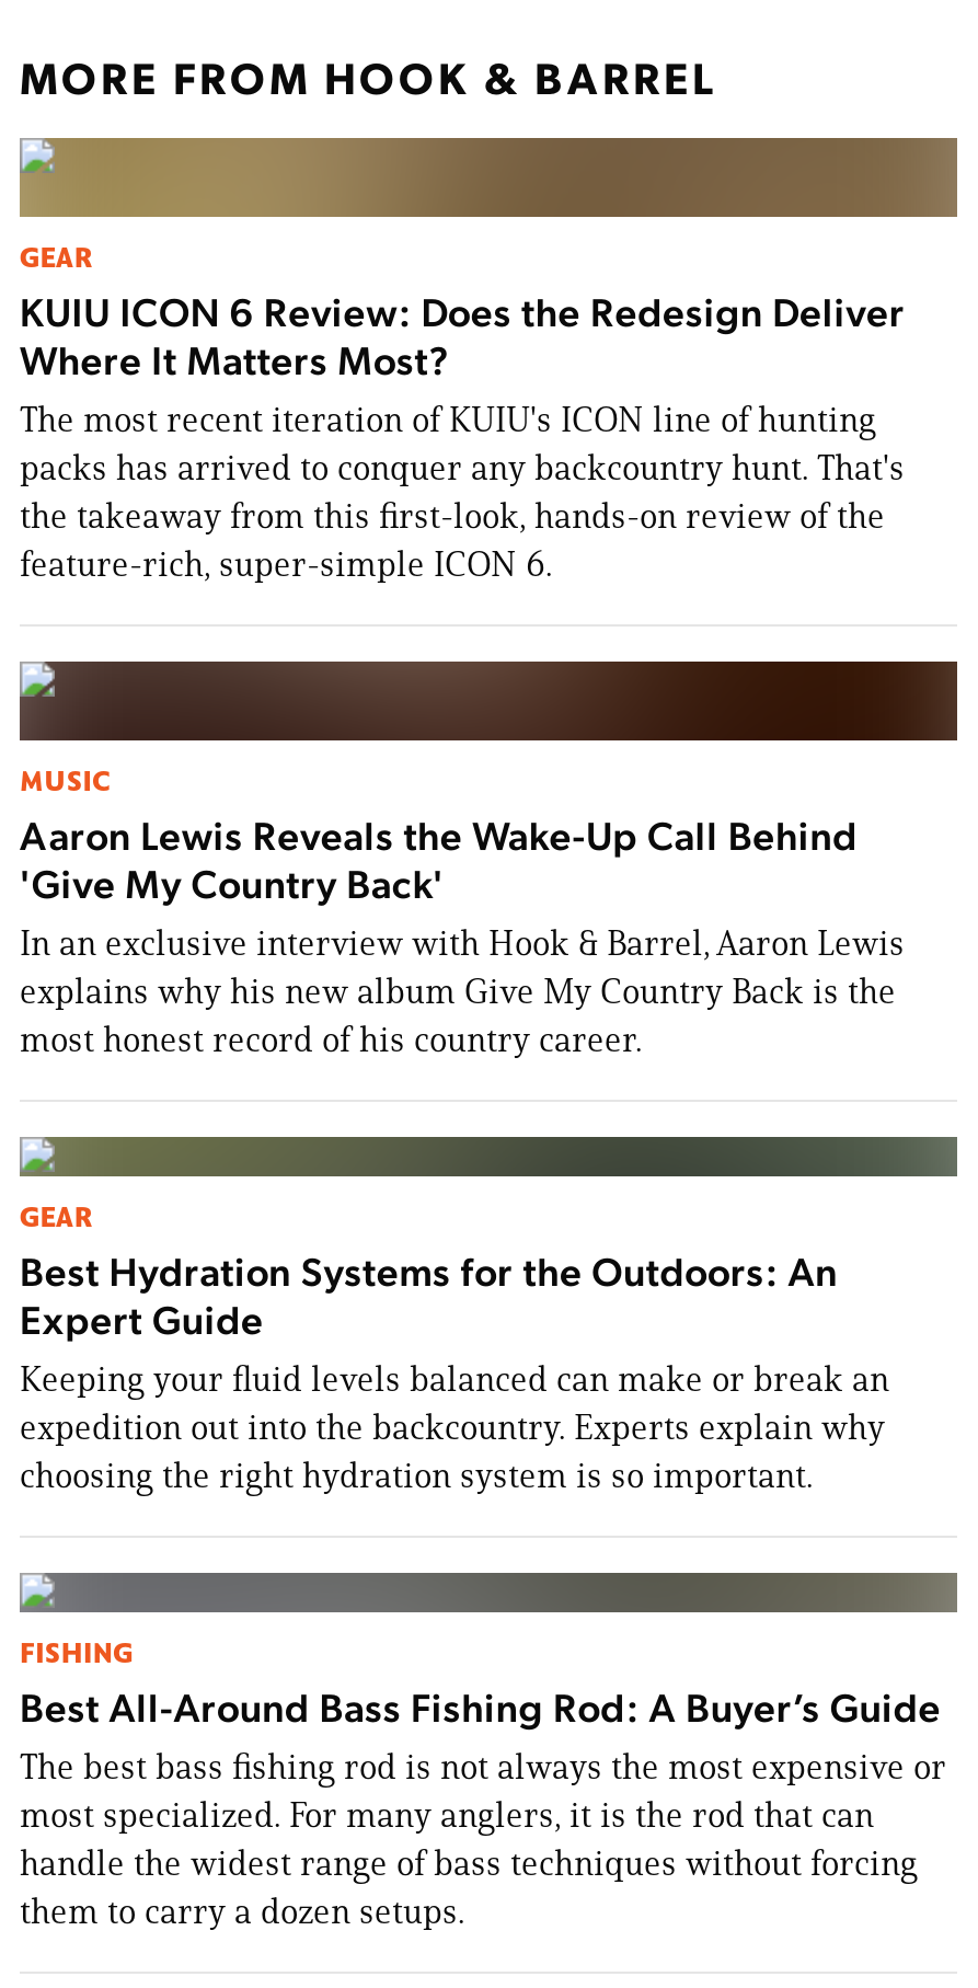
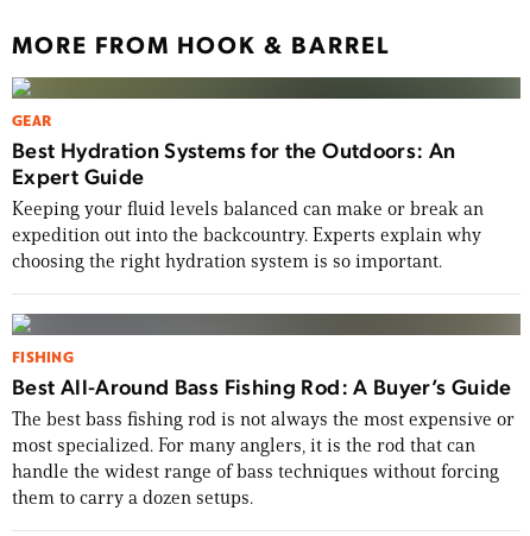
- [image]
- GEAR
- KUIU ICON 6 Review: Does the Redesign Deliver
- Where It Matters Most?
- The most recent iteration of KUIU's ICON line of hunting
- packs has arrived to conquer any backcountry hunt. That's
- the takeaway from this first-look, hands-on review of the
- feature-rich, super-simple ICON 6.

- [image]
- MUSIC
- Aaron Lewis Reveals the Wake-Up Call Behind
- 'Give My Country Back'
- In an exclusive interview with Hook & Barrel, Aaron Lewis
- explains why his new album Give My Country Back is the
- most honest record of his country career.
